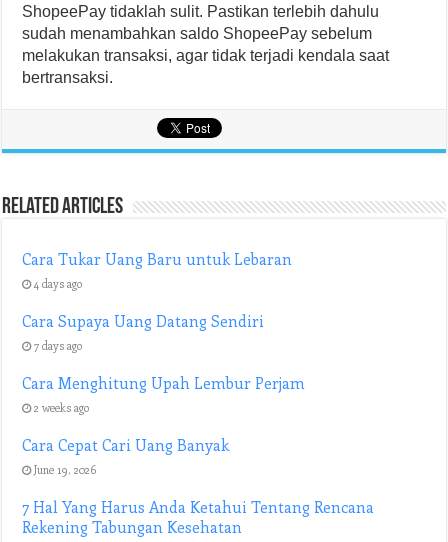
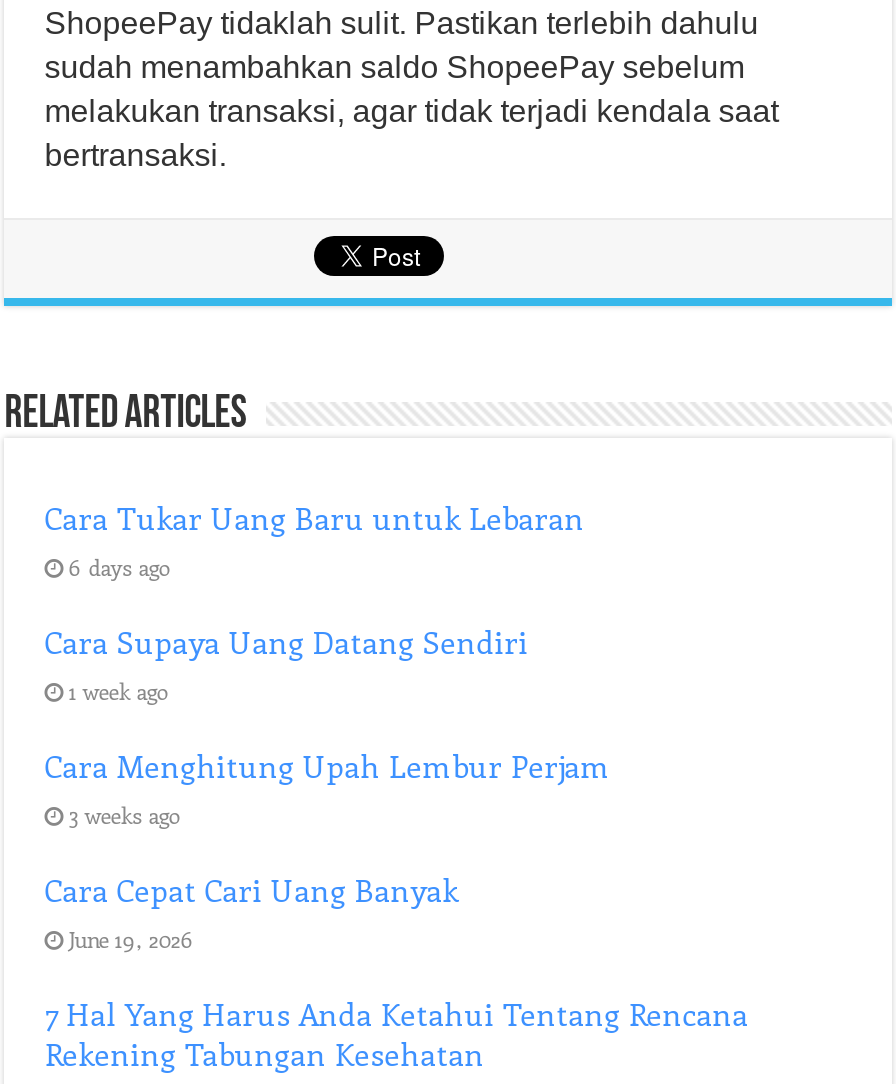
- 4 days ago
+ 6 days ago

- 7 days ago
+ 1 week ago

- 2 weeks ago
+ 3 weeks ago
